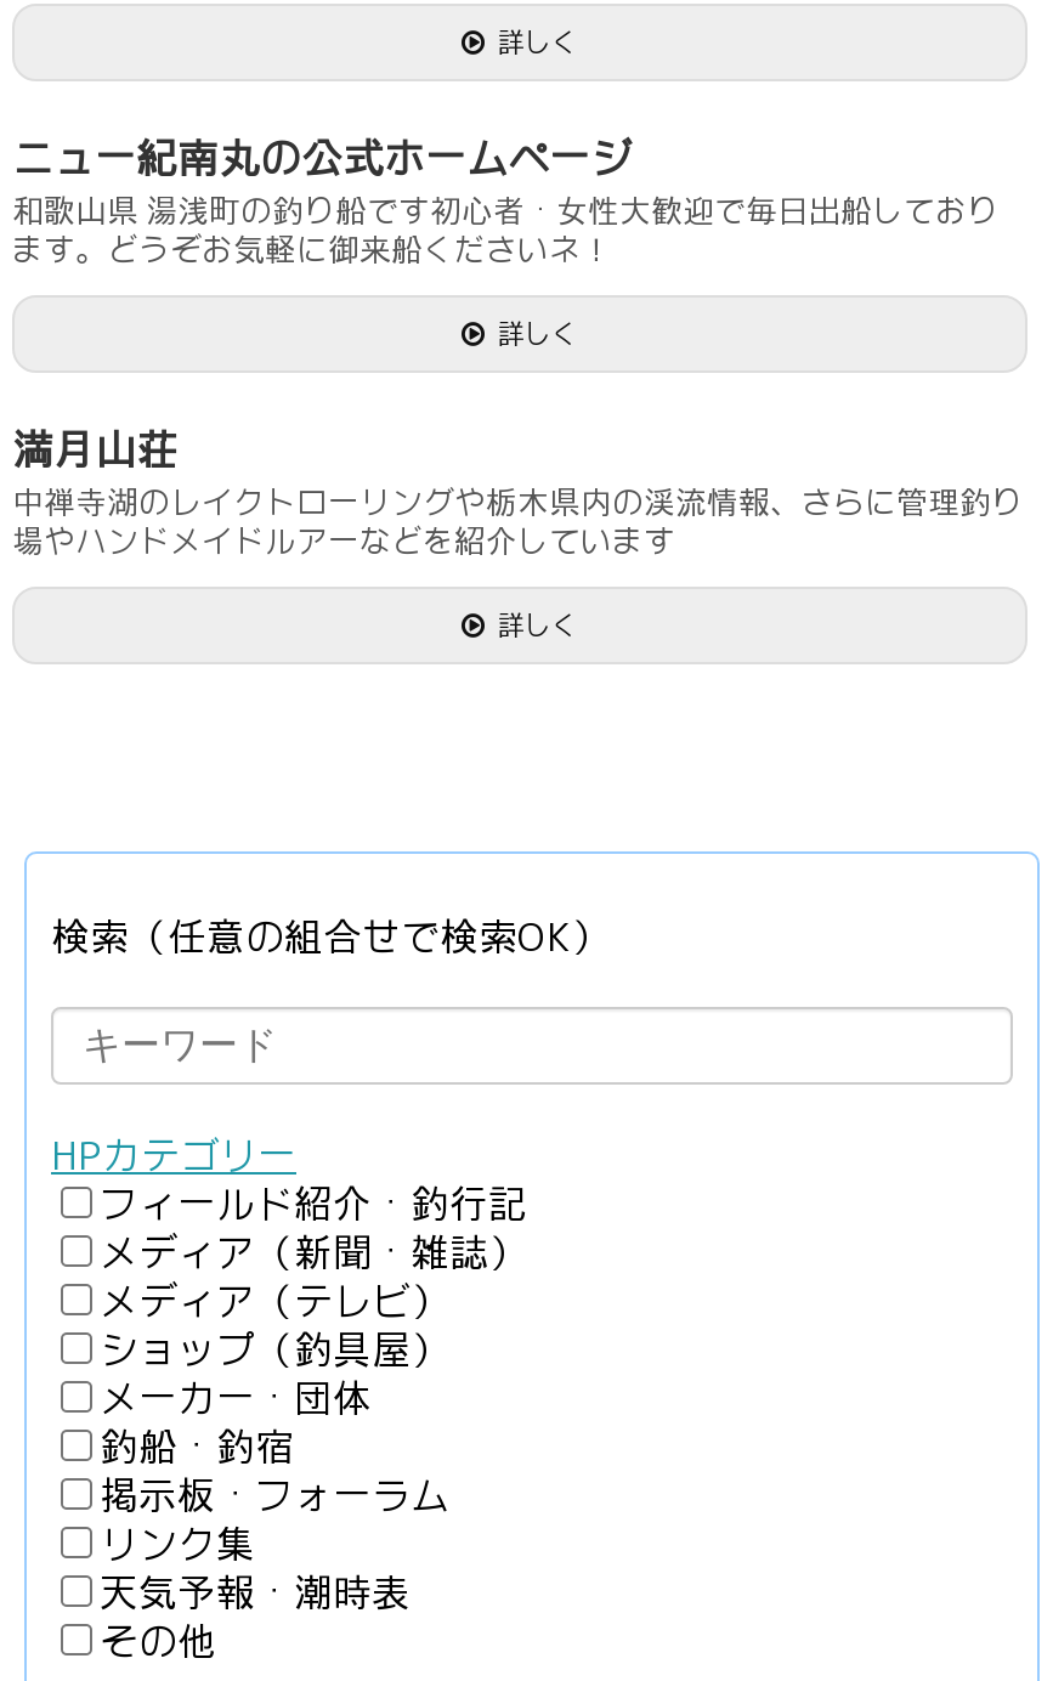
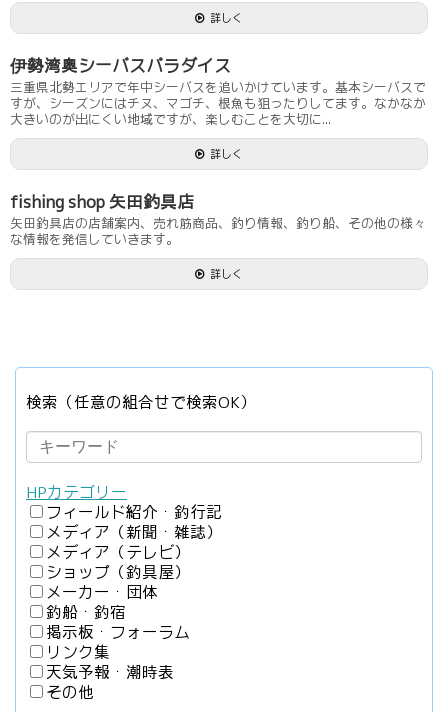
- ニュー紀南丸の公式ホームページ
- 和歌山県 湯浅町の釣り船です初心者・女性大歓迎で毎日出船しており
- ます。どうぞお気軽に御来船くださいネ！
+ 伊勢湾奥シーバスパラダイス
+ 三重県北勢エリアで年中シーバスを追いかけています。基本シーバスで
+ すが、シーズンにはチヌ、マゴチ、根魚も狙ったりしてます。なかなか
+ 大きいのが出にくい地域ですが、楽しむことを大切に...

- 満月山荘
- 中禅寺湖のレイクトローリングや栃木県内の渓流情報、さらに管理釣り
- 場やハンドメイドルアーなどを紹介しています
+ fishing shop 矢田釣具店
+ 矢田釣具店の店舗案内、売れ筋商品、釣り情報、釣り船、その他の様々
+ な情報を発信していきます。
